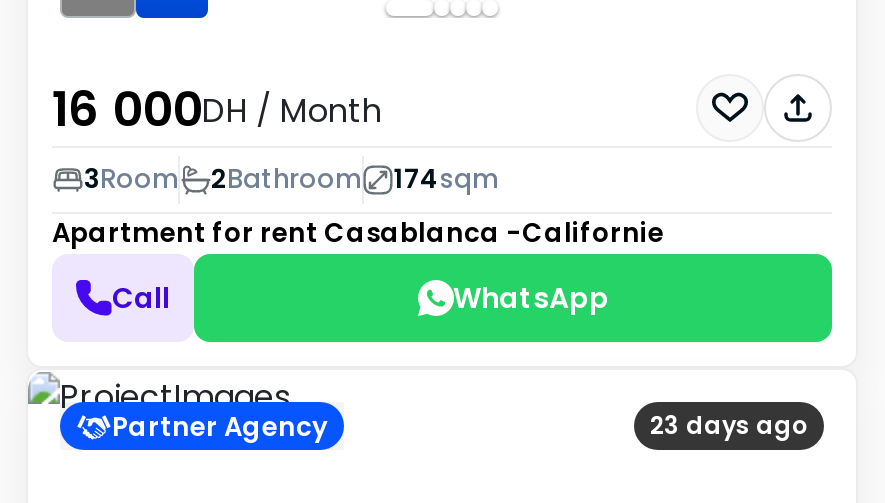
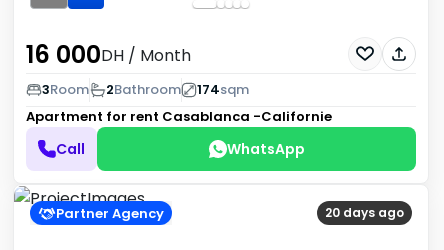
- 23 days ago
+ 20 days ago
